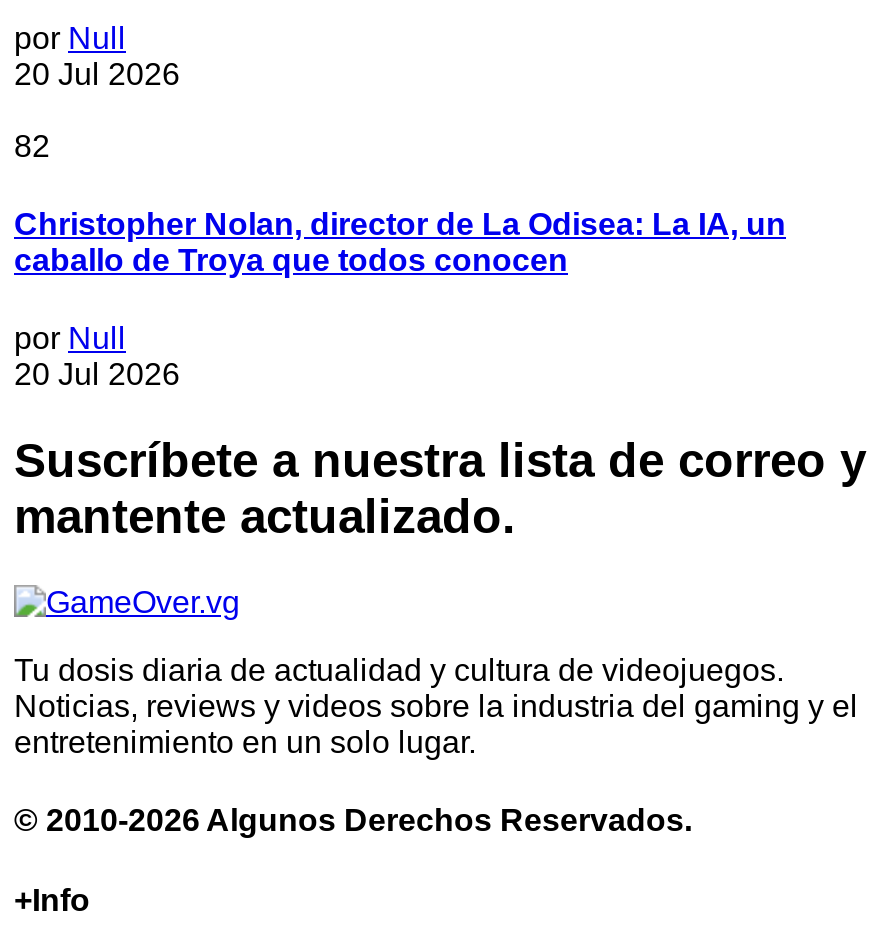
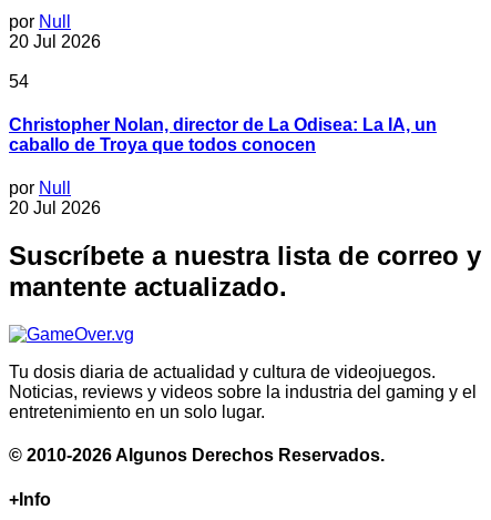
- 82
+ 54
